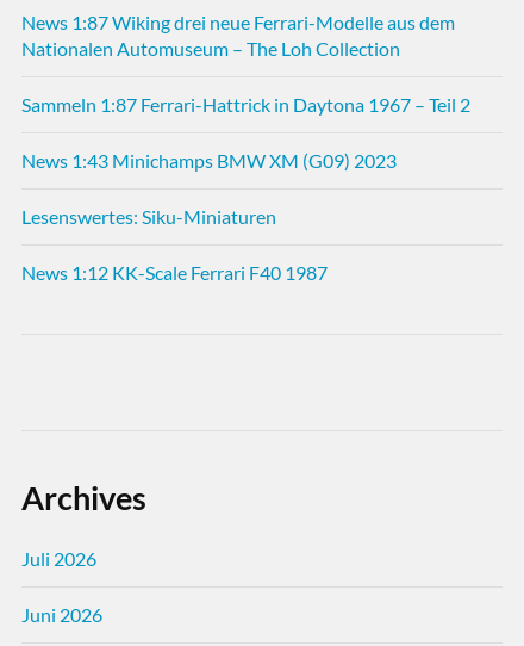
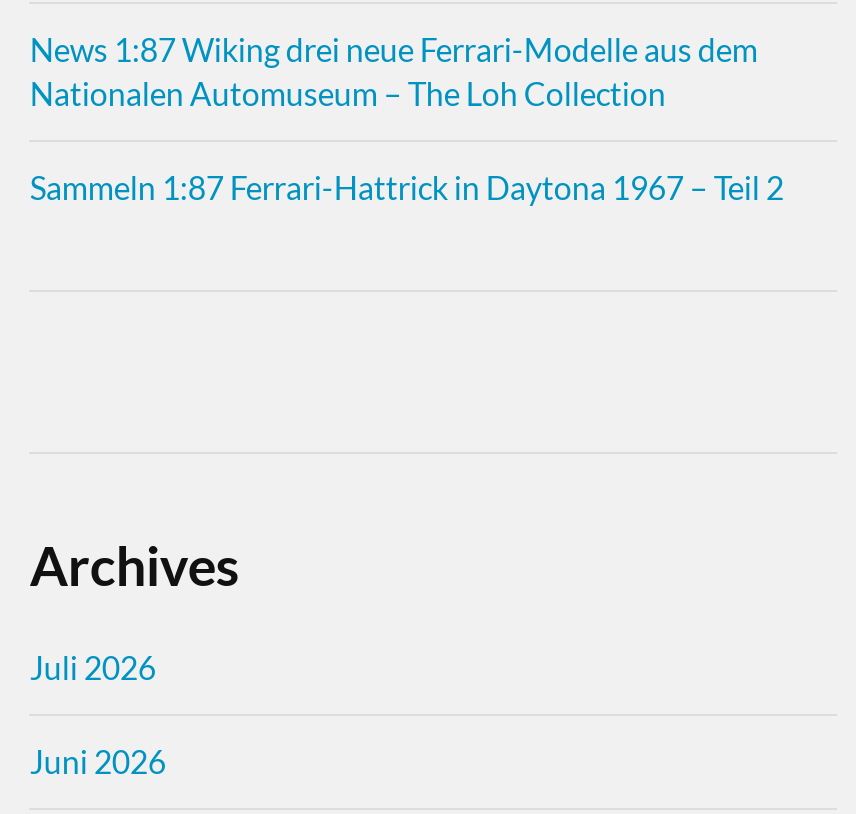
- News 1:43 Minichamps BMW XM (G09) 2023
- Lesenswertes: Siku-Miniaturen
- News 1:12 KK-Scale Ferrari F40 1987
